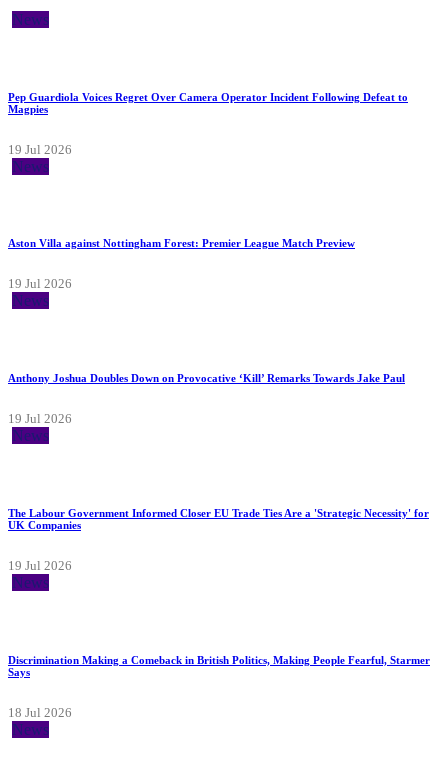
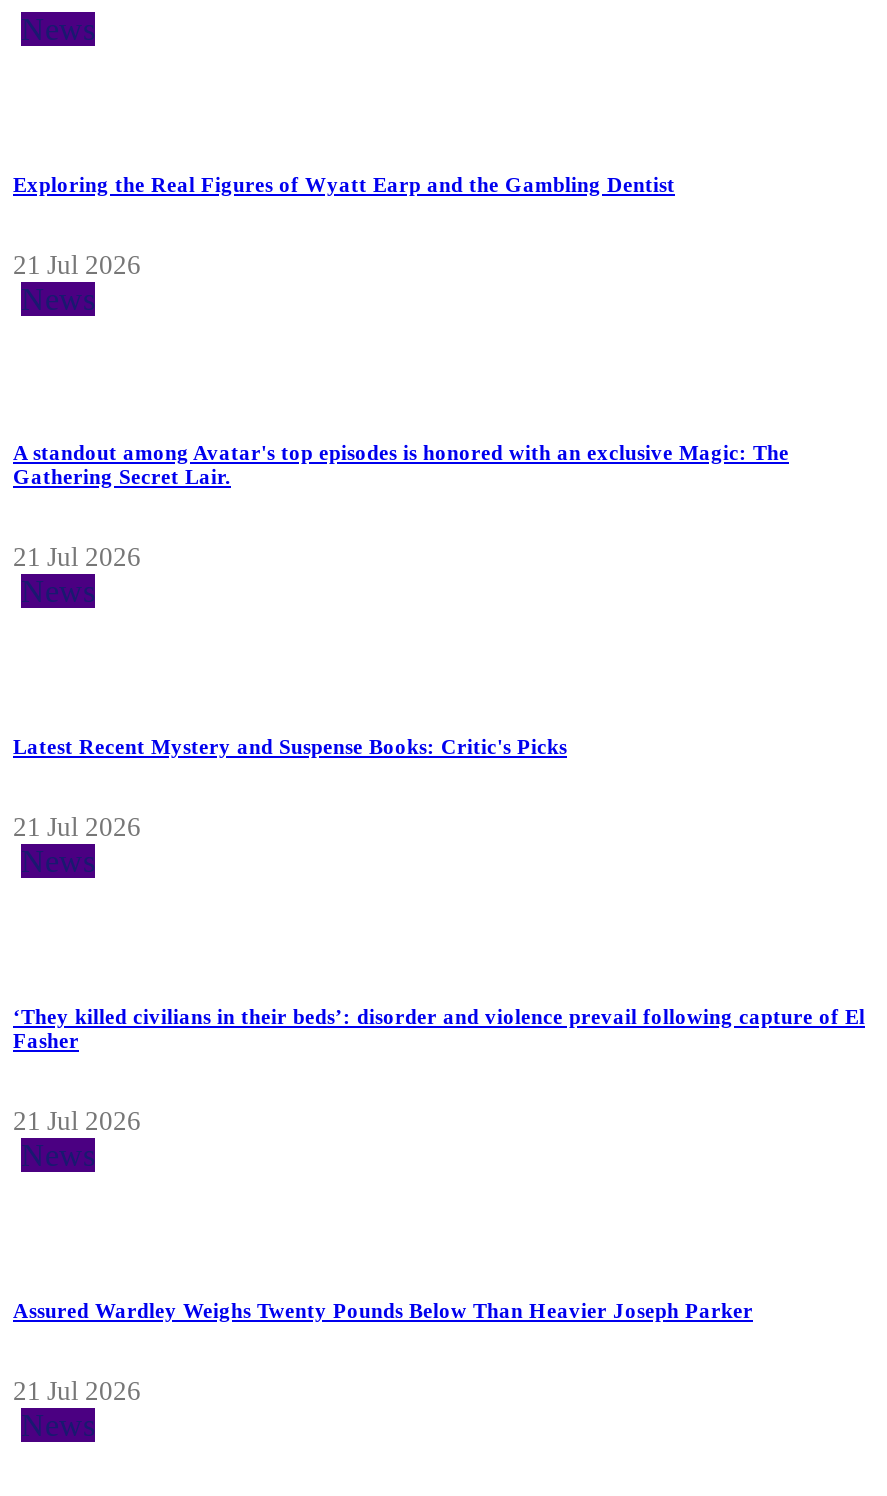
- Pep Guardiola Voices Regret Over Camera Operator Incident Following Defeat to
- Magpies
+ Exploring the Real Figures of Wyatt Earp and the Gambling Dentist

- 19 Jul 2026
+ 21 Jul 2026

- Aston Villa against Nottingham Forest: Premier League Match Preview
+ A standout among Avatar's top episodes is honored with an exclusive Magic: The
+ Gathering Secret Lair.

- 19 Jul 2026
+ 21 Jul 2026

- Anthony Joshua Doubles Down on Provocative ‘Kill’ Remarks Towards Jake Paul
+ Latest Recent Mystery and Suspense Books: Critic's Picks

- 19 Jul 2026
+ 21 Jul 2026

- The Labour Government Informed Closer EU Trade Ties Are a 'Strategic Necessity' for
- UK Companies
+ ‘They killed civilians in their beds’: disorder and violence prevail following capture of El
+ Fasher

- 19 Jul 2026
+ 21 Jul 2026

- Discrimination Making a Comeback in British Politics, Making People Fearful, Starmer
- Says
+ Assured Wardley Weighs Twenty Pounds Below Than Heavier Joseph Parker

- 18 Jul 2026
+ 21 Jul 2026
